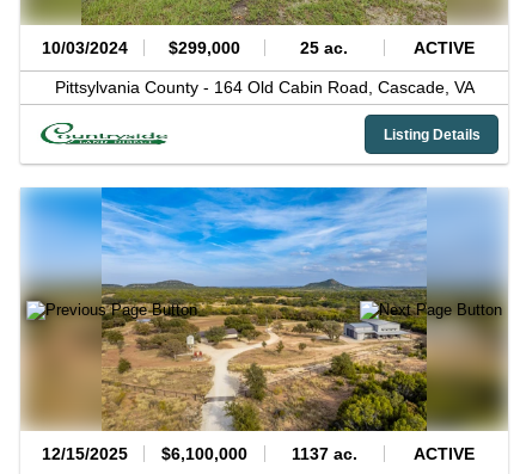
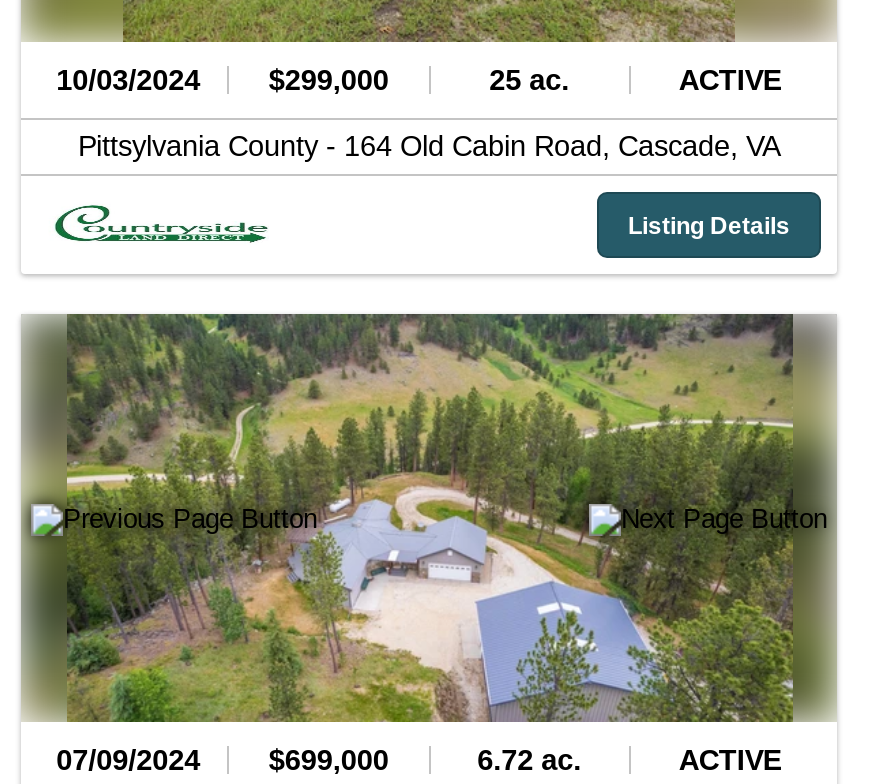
- [image]
- 12/15/2025
+ [image]
+ 07/09/2024

- $6,100,000
+ $699,000

- 1137 ac.
+ 6.72 ac.
